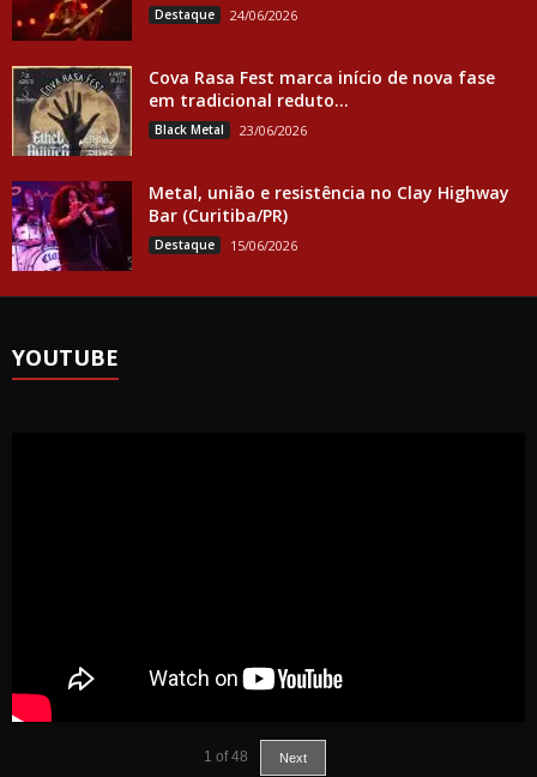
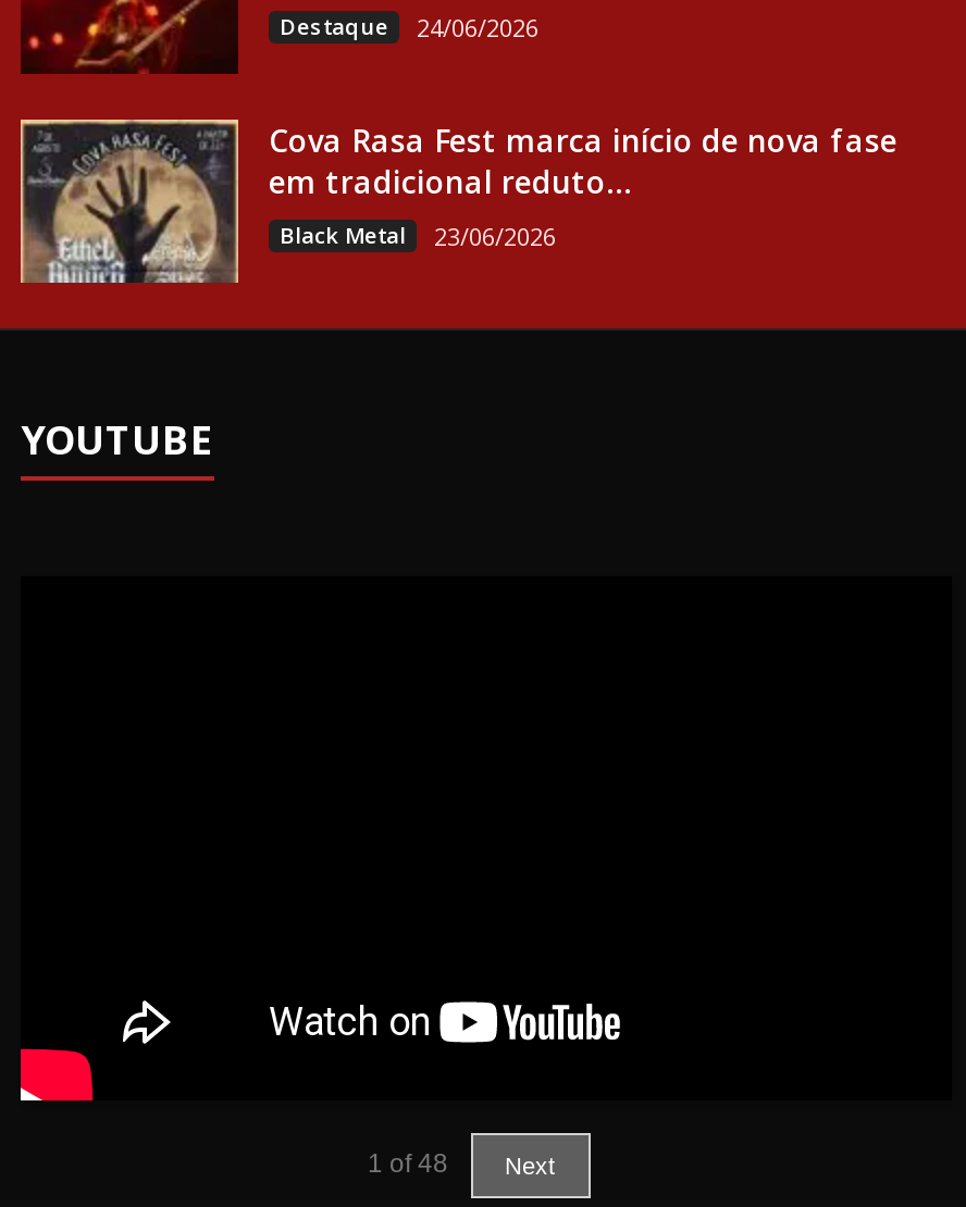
- [image]
- Metal, união e resistência no Clay Highway
- Bar (Curitiba/PR)
- Destaque
- 15/06/2026
